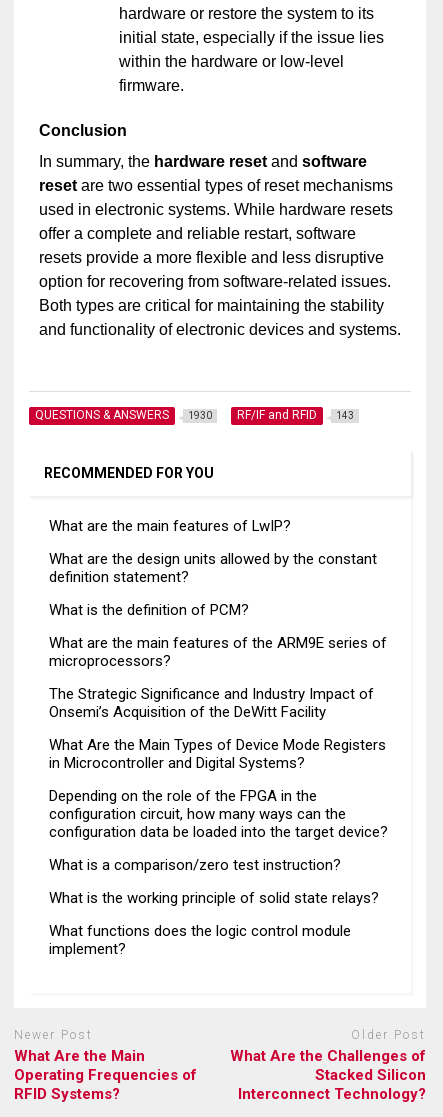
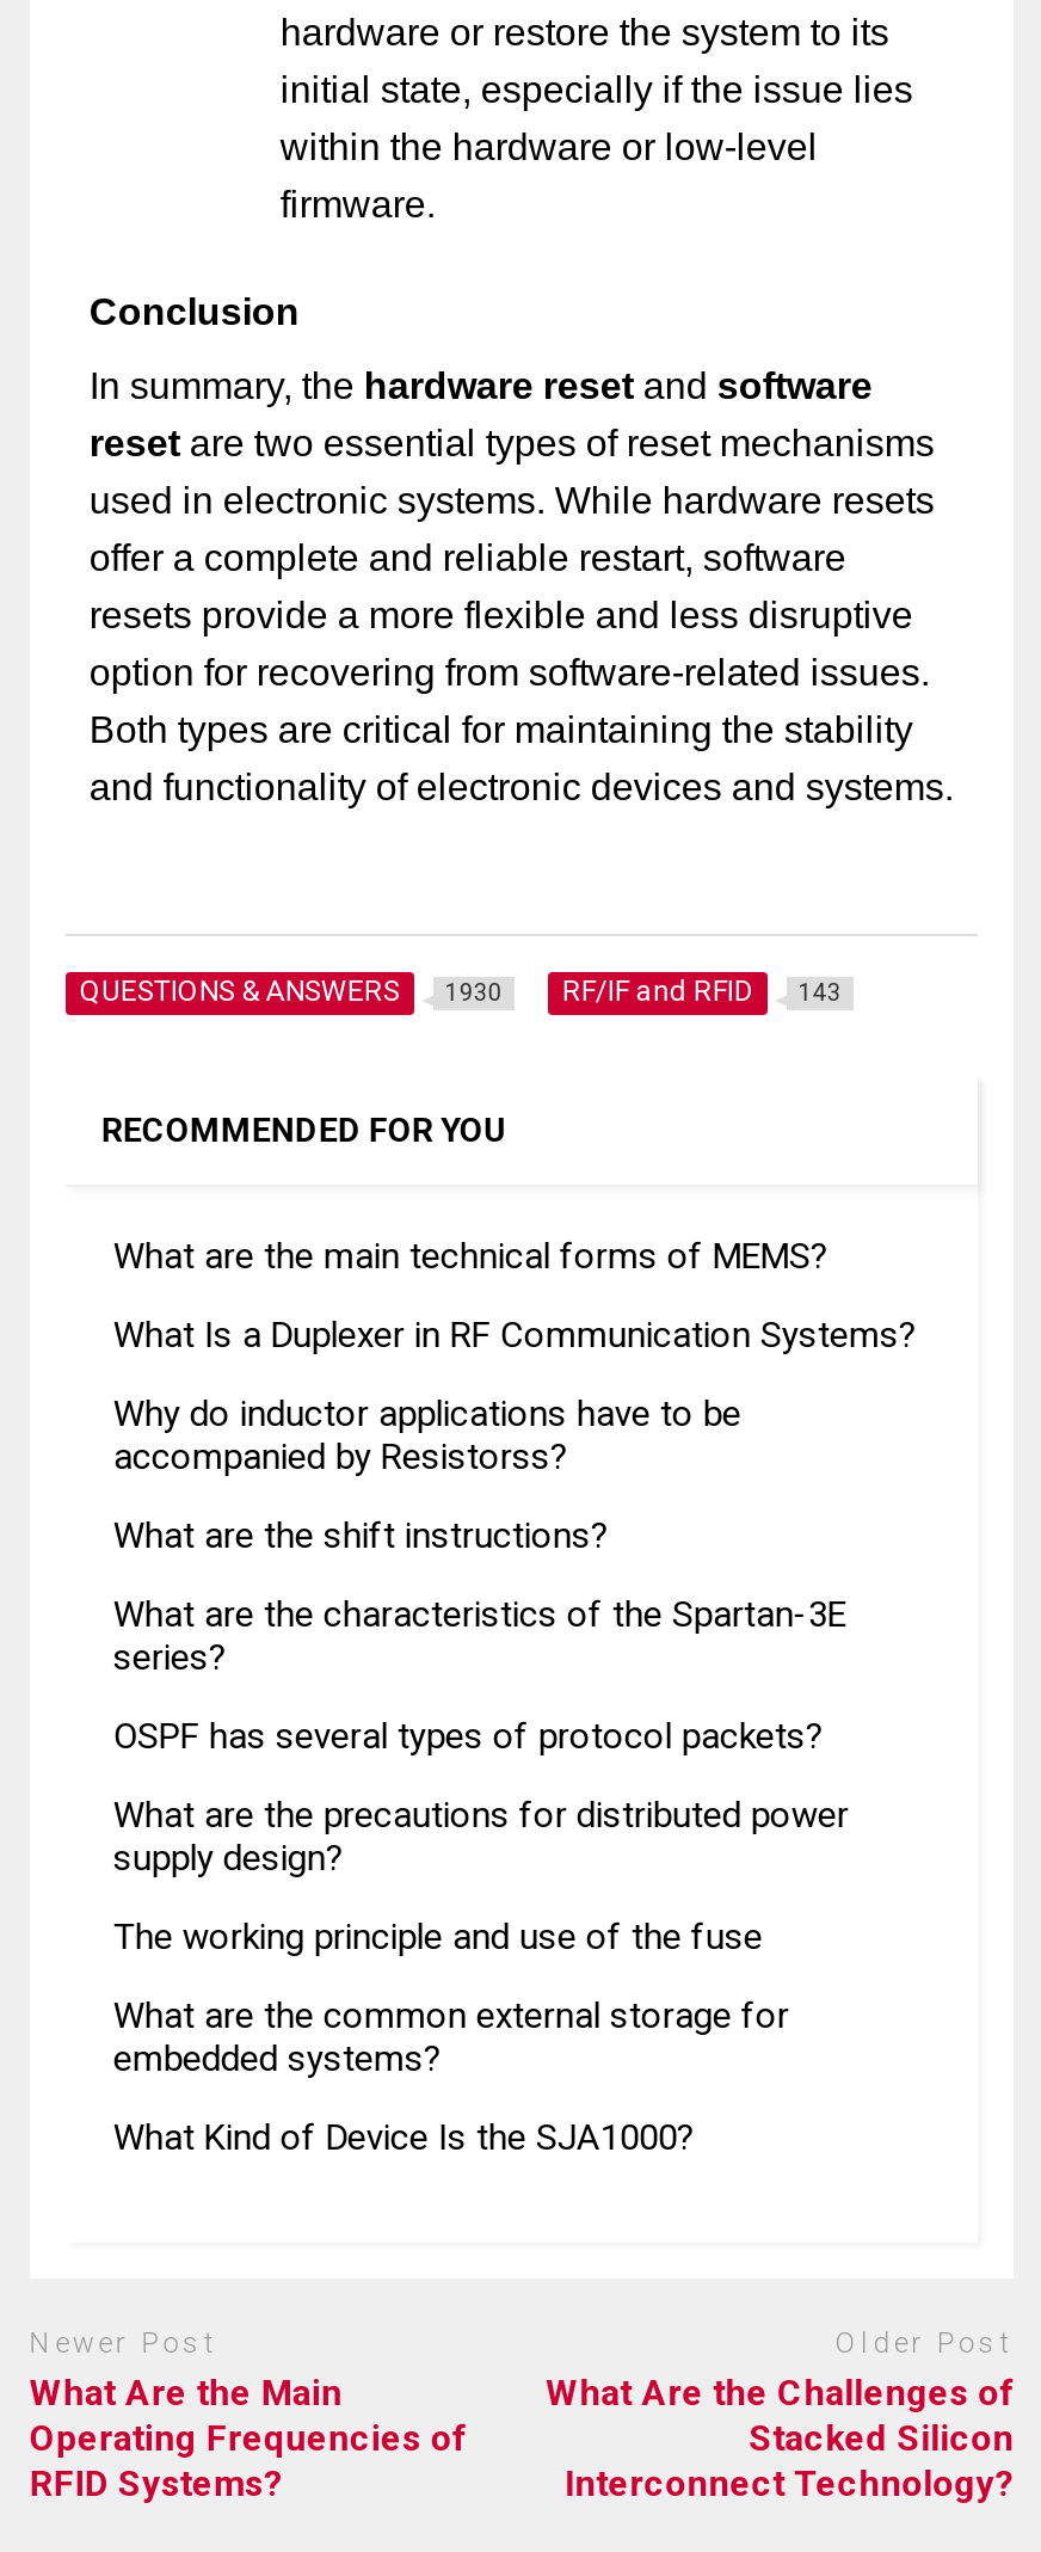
- What are the main features of LwIP?
+ What are the main technical forms of MEMS?

- What are the design units allowed by the constant
- definition statement?
+ What Is a Duplexer in RF Communication Systems?

- What is the definition of PCM?
+ Why do inductor applications have to be
+ accompanied by Resistorss?

- What are the main features of the ARM9E series of
- microprocessors?
+ What are the shift instructions?

- The Strategic Significance and Industry Impact of
- Onsemi’s Acquisition of the DeWitt Facility
+ What are the characteristics of the Spartan-3E
+ series?

- What Are the Main Types of Device Mode Registers
- in Microcontroller and Digital Systems?
+ OSPF has several types of protocol packets?

- Depending on the role of the FPGA in the
- configuration circuit, how many ways can the
- configuration data be loaded into the target device?
+ What are the precautions for distributed power
+ supply design?

- What is a comparison/zero test instruction?
+ The working principle and use of the fuse

- What is the working principle of solid state relays?
+ What are the common external storage for
+ embedded systems?

- What functions does the logic control module
- implement?
+ What Kind of Device Is the SJA1000?
